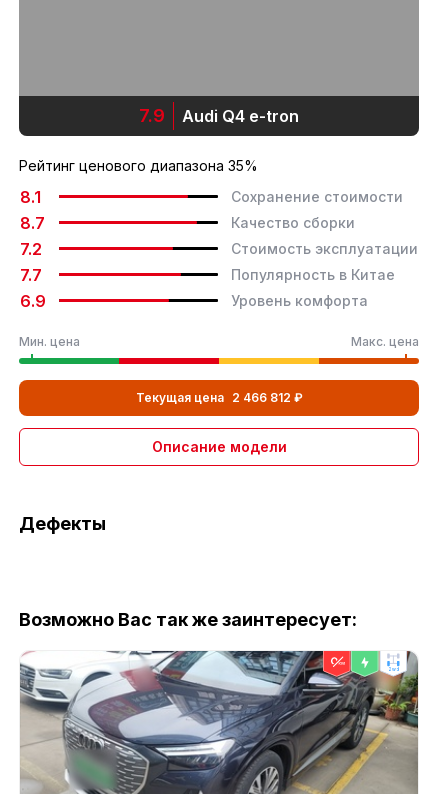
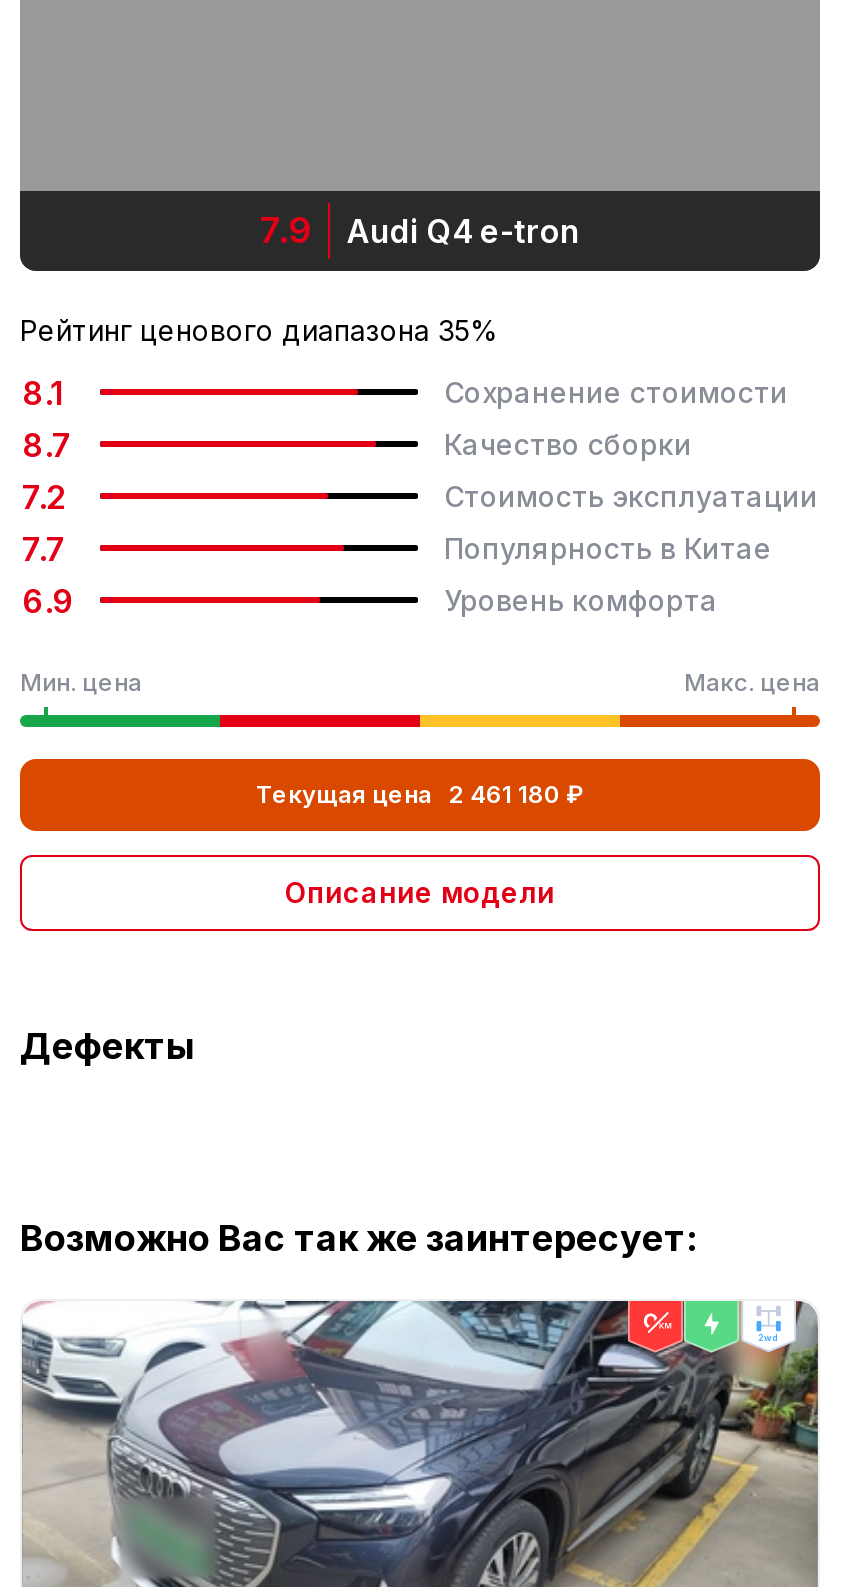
- Текущая цена 2 466 812 ₽
+ Текущая цена 2 461 180 ₽
